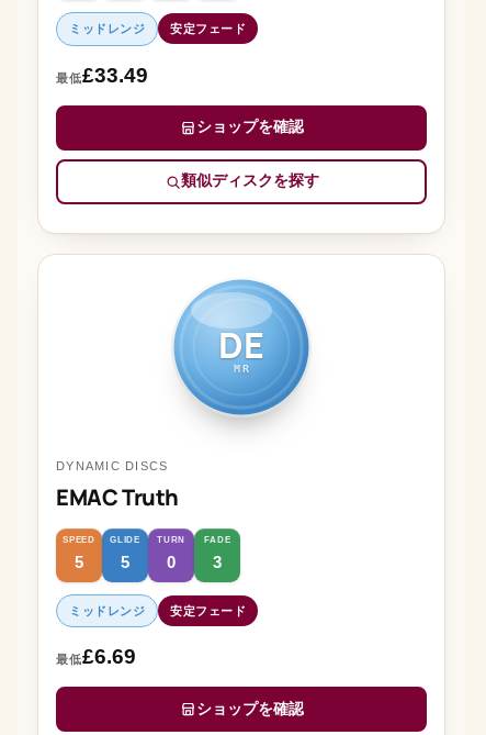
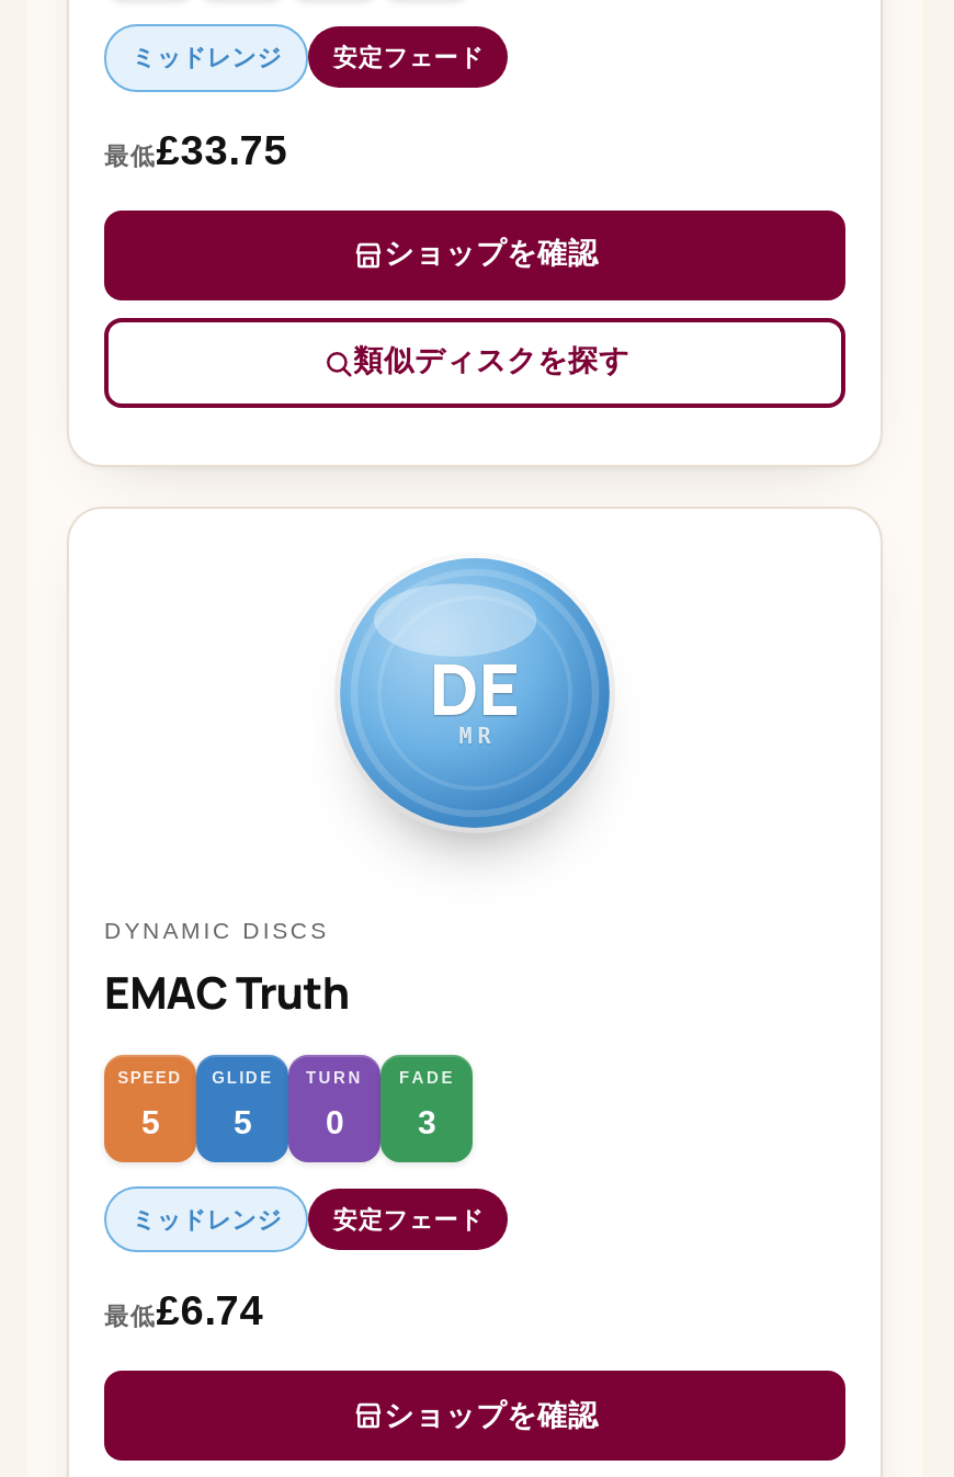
- 最低£33.49
+ 最低£33.75

- 最低£6.69
+ 最低£6.74
